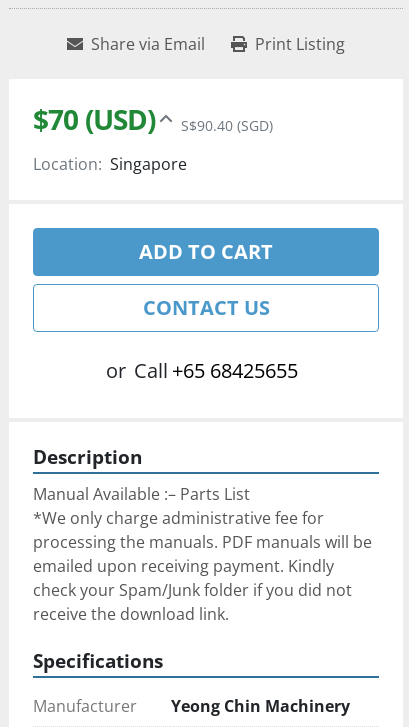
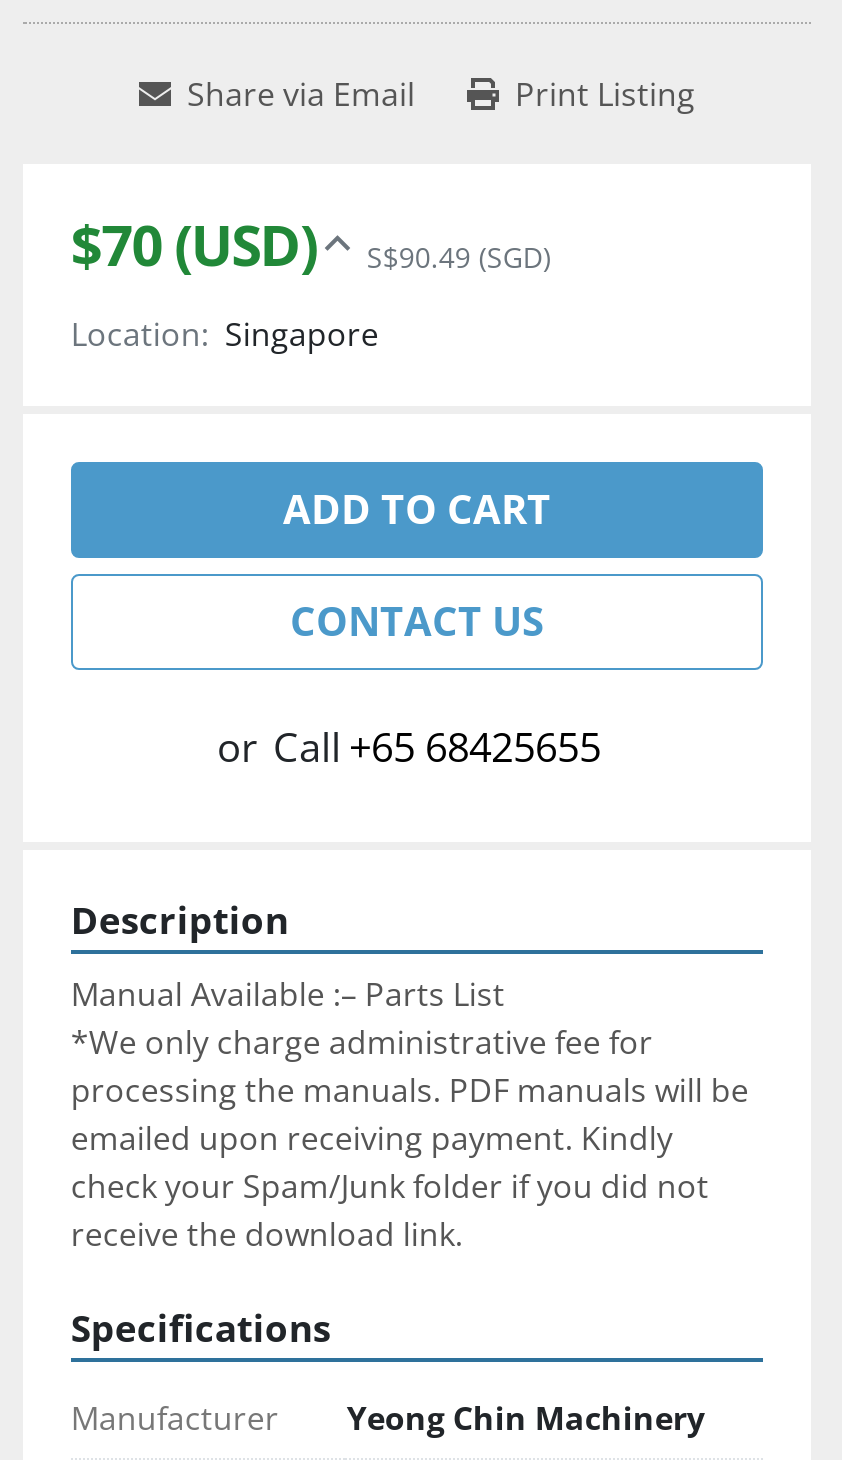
- $70 (USD) S$90.40 (SGD)
+ $70 (USD) S$90.49 (SGD)
